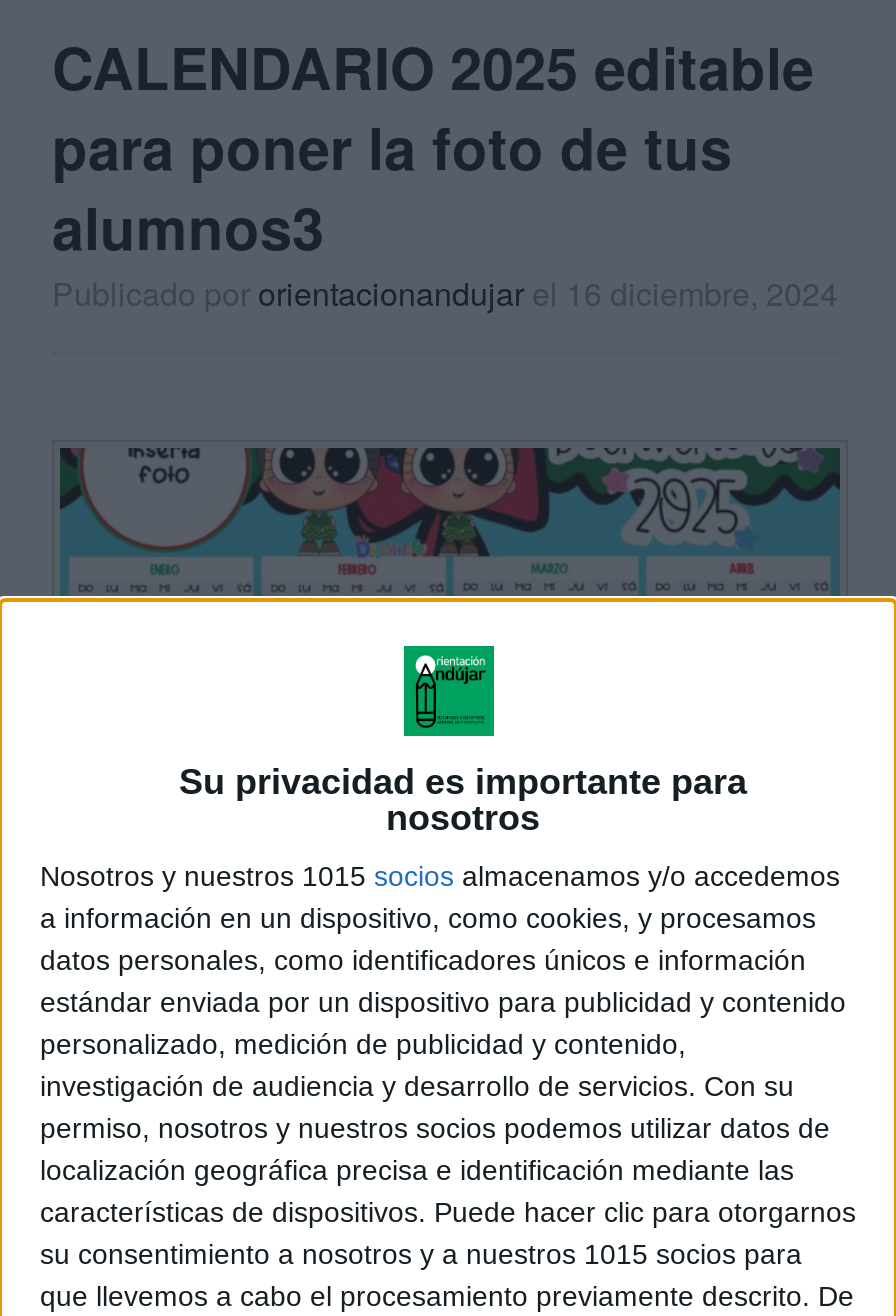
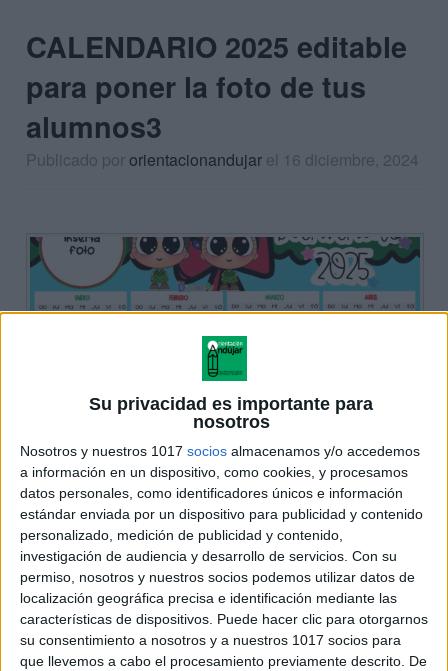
- Nosotros y nuestros 1015 socios almacenamos y/o accedemos
+ Nosotros y nuestros 1017 socios almacenamos y/o accedemos

- su consentimiento a nosotros y a nuestros 1015 socios para
+ su consentimiento a nosotros y a nuestros 1017 socios para
